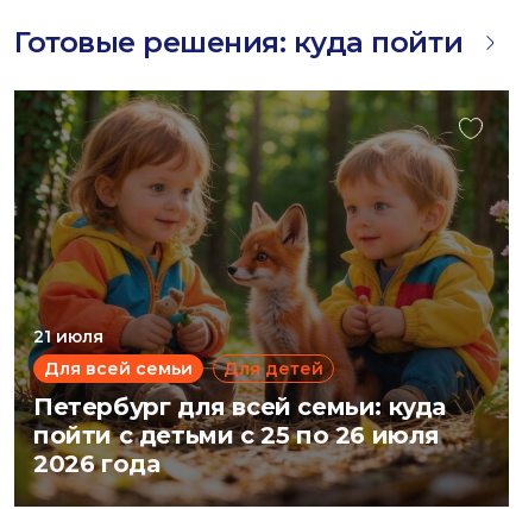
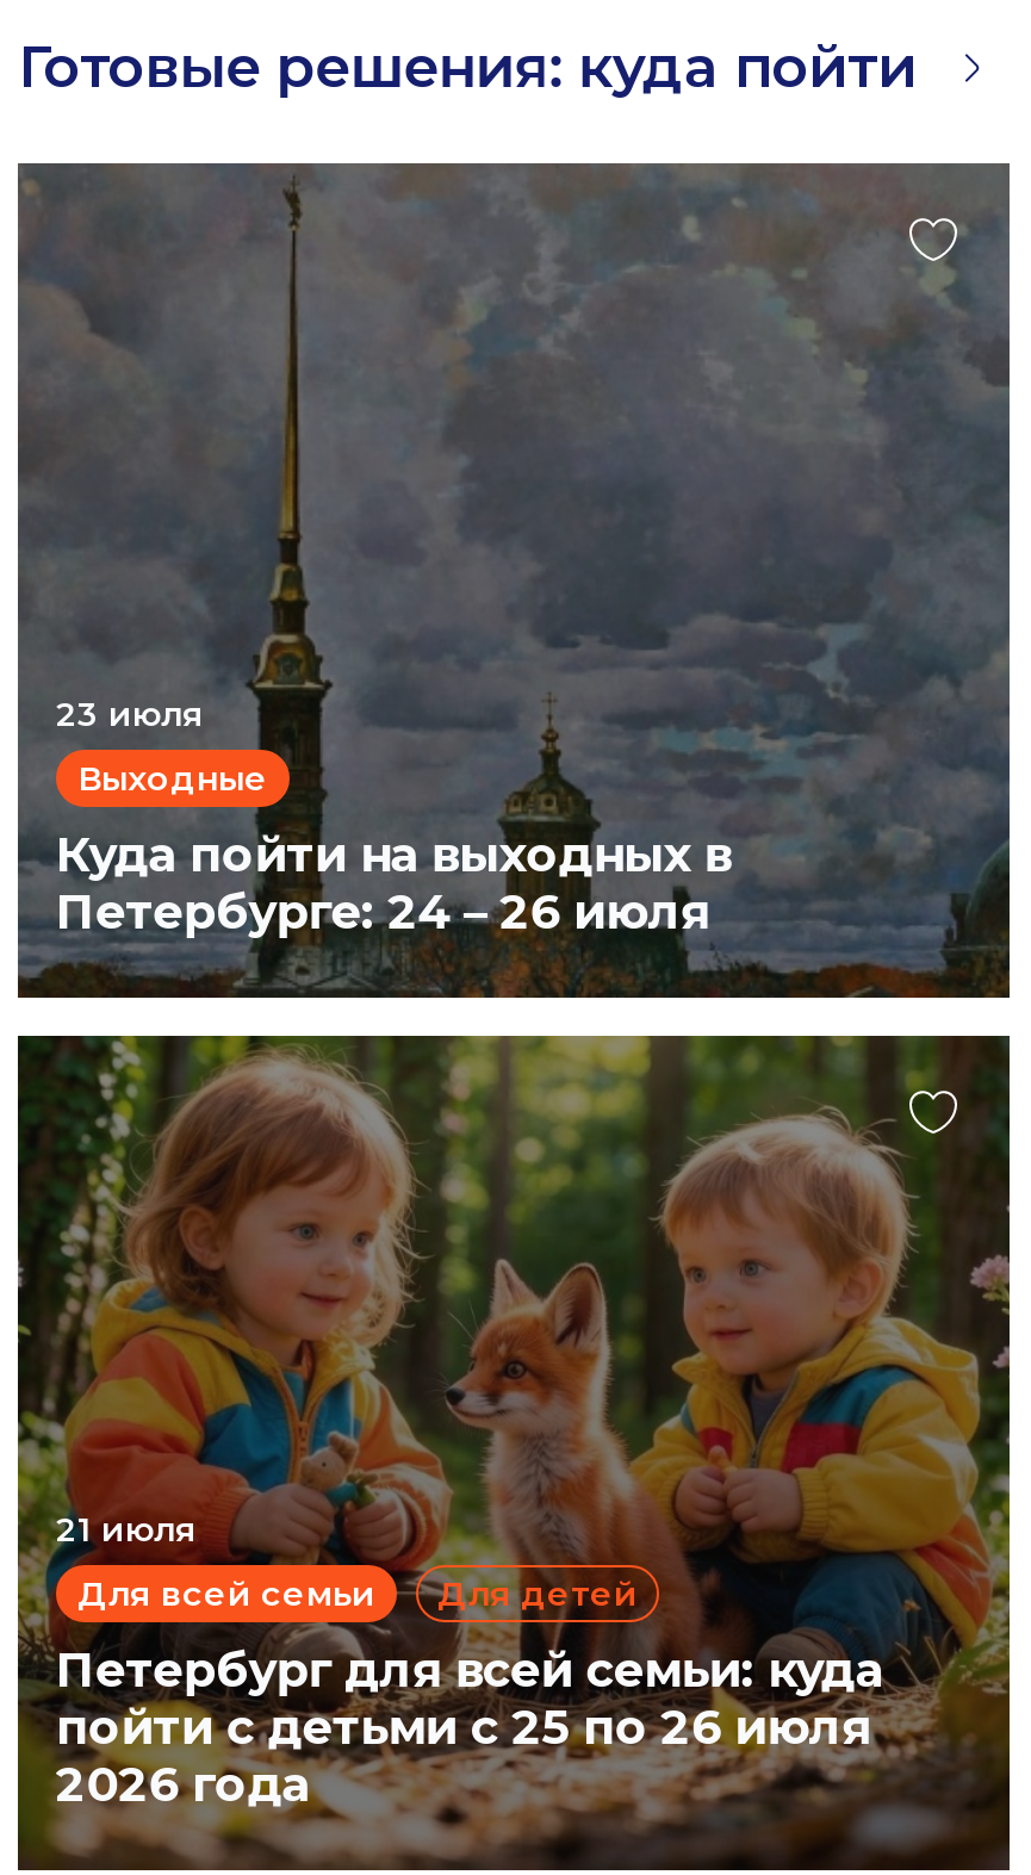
+ [image]
+ Выходные

+ 23 июля
+ Куда пойти на выходных в
+ Петербурге: 24 – 26 июля
